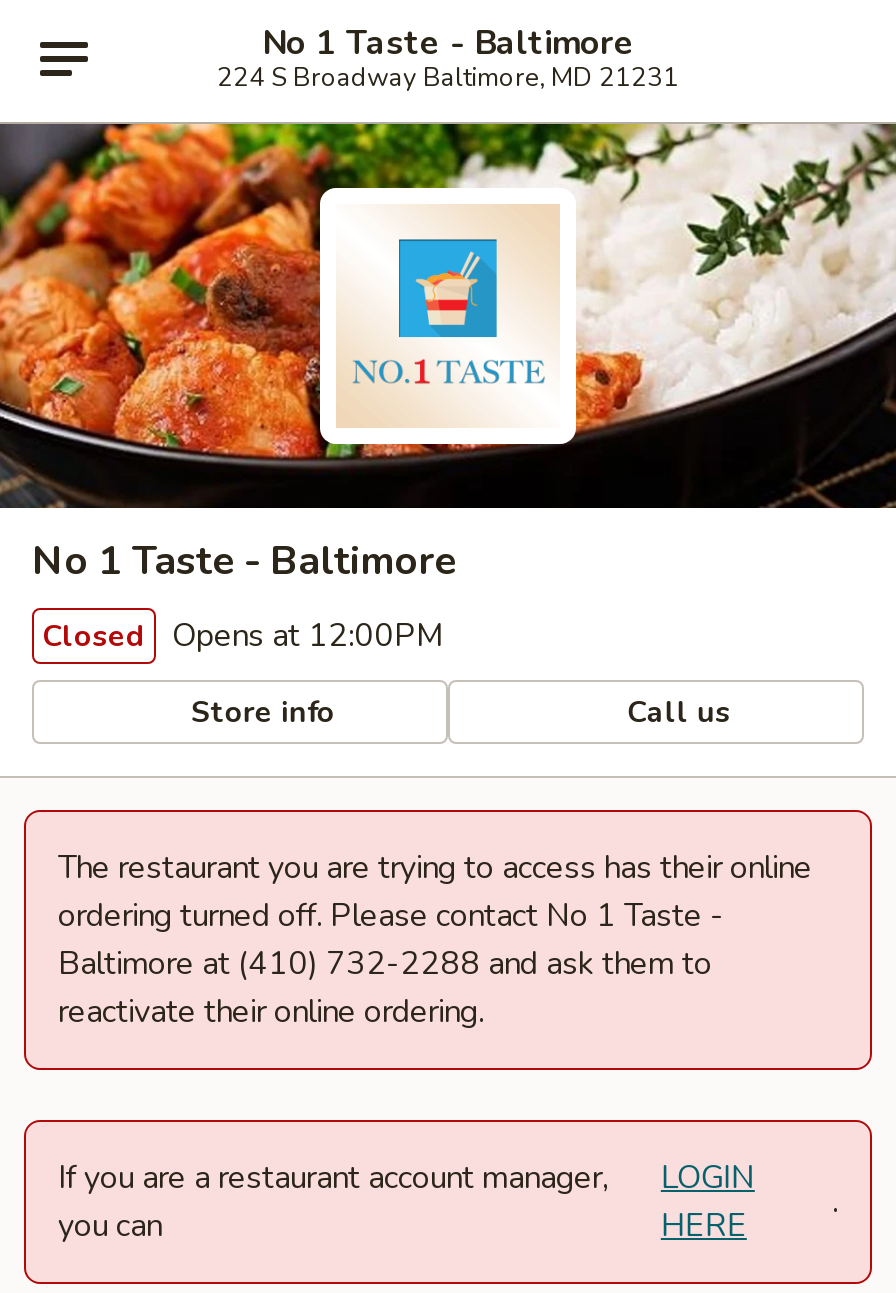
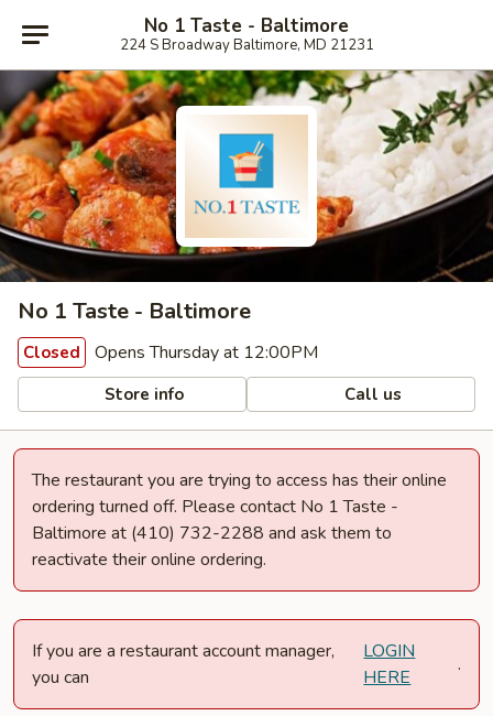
- Closed Opens at 12:00PM
+ Closed Opens Thursday at 12:00PM
